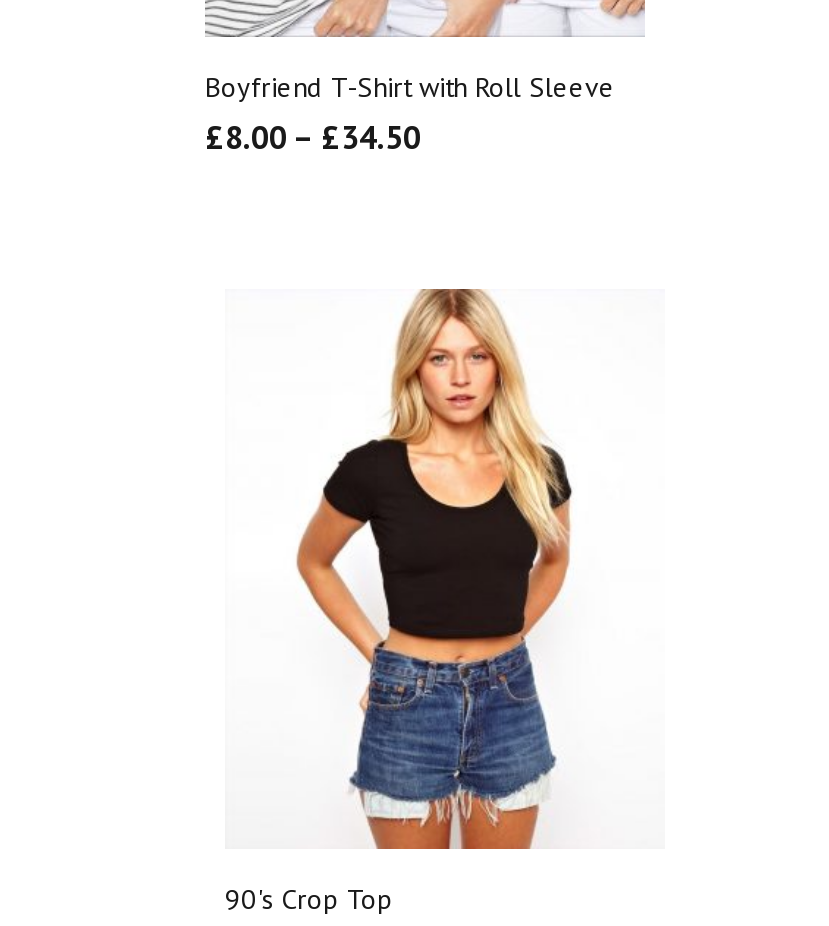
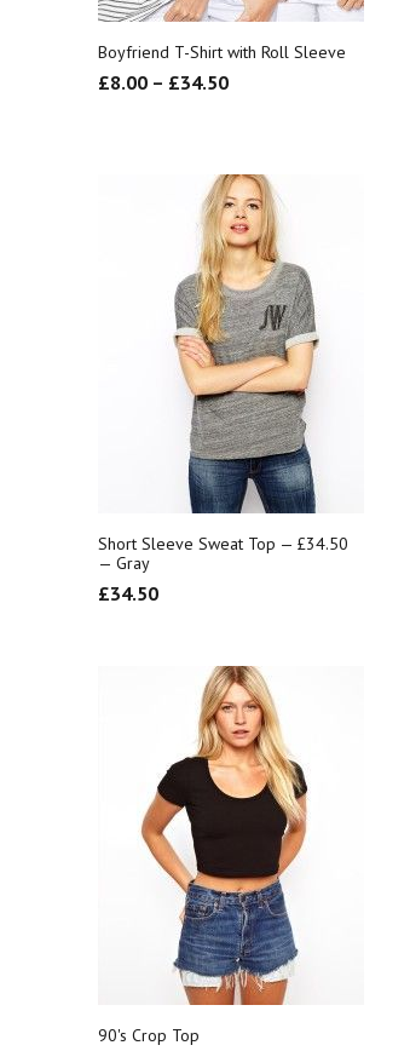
+ [image]
+ Short Sleeve Sweat Top — £34.50
+ — Gray
+ £34.50

moved down: [image]
